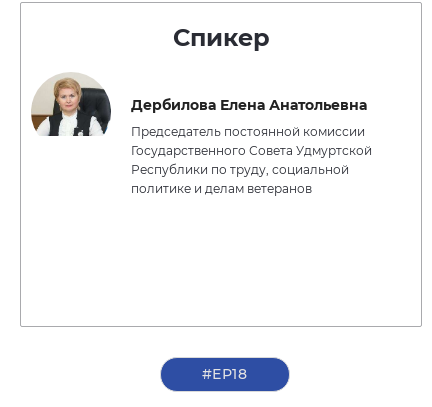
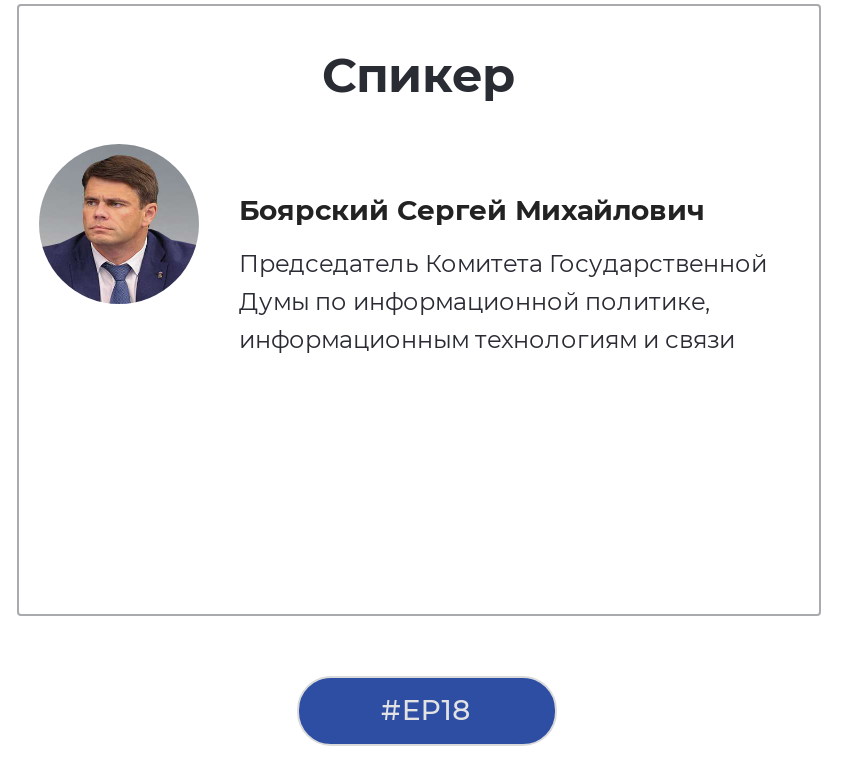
- [image]
- Дербилова Елена Анатольевна
+ [image]
+ Боярский Сергей Михайлович

- Председатель постоянной комиссии
- Государственного Совета Удмуртской
- Республики по труду, социальной
- политике и делам ветеранов
+ Председатель Комитета Государственной
+ Думы по информационной политике,
+ информационным технологиям и связи
